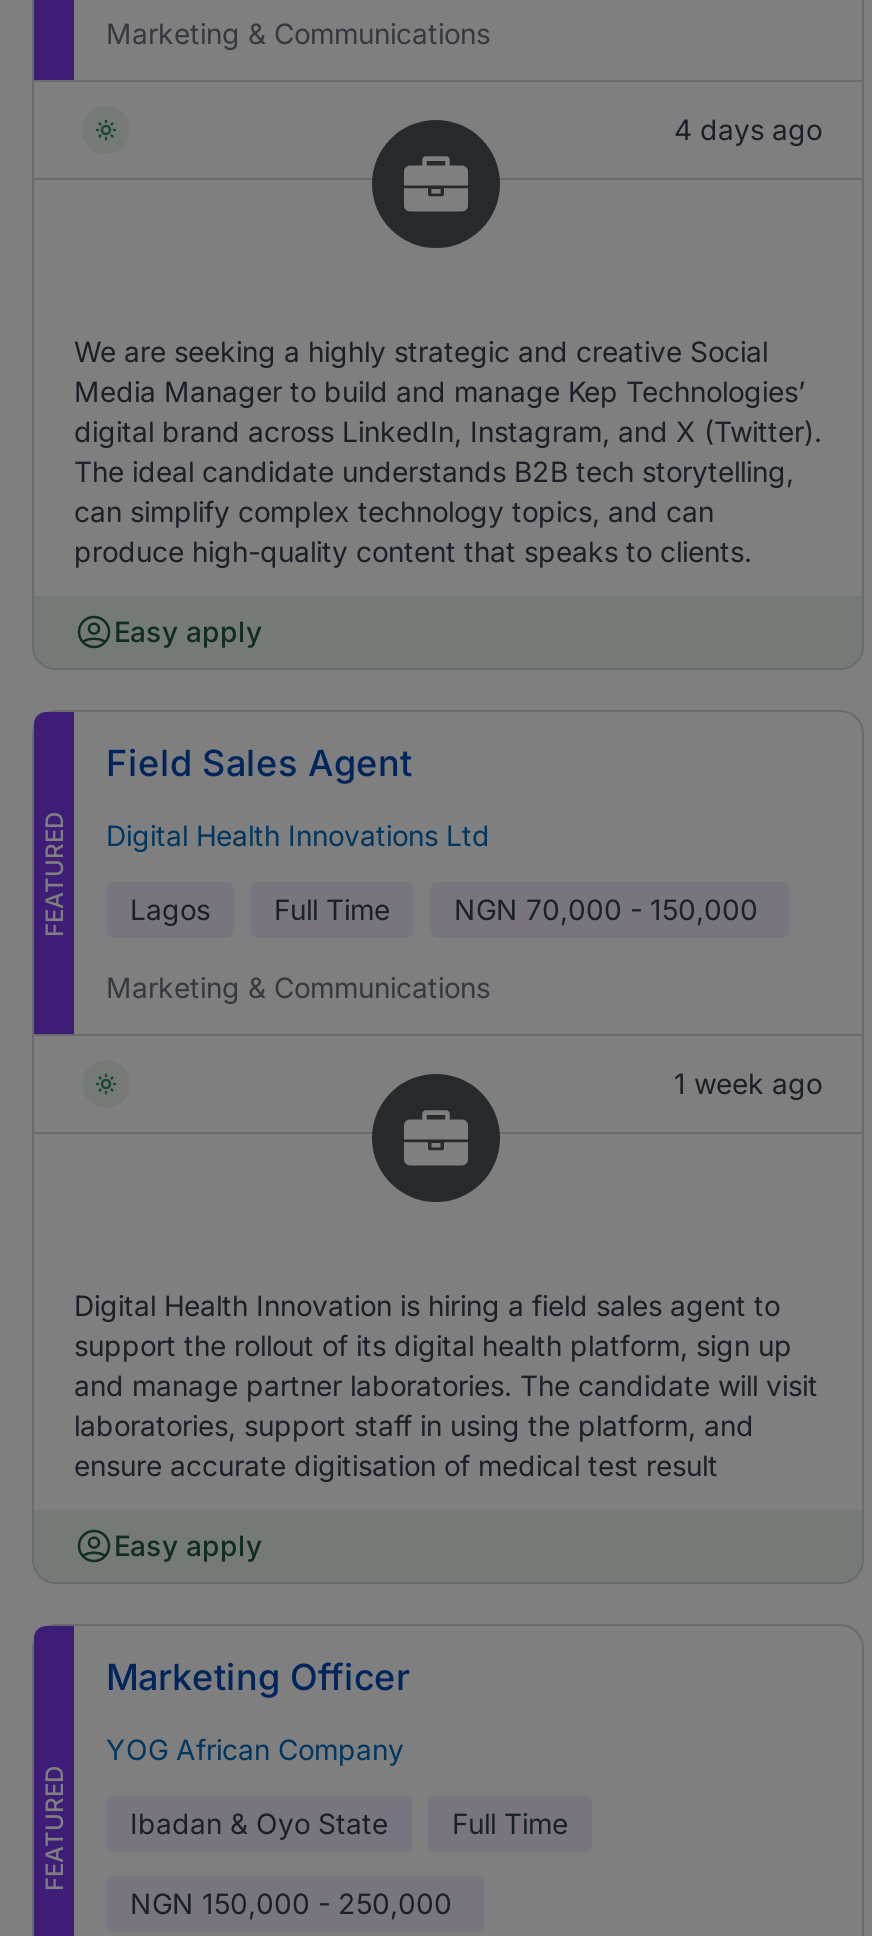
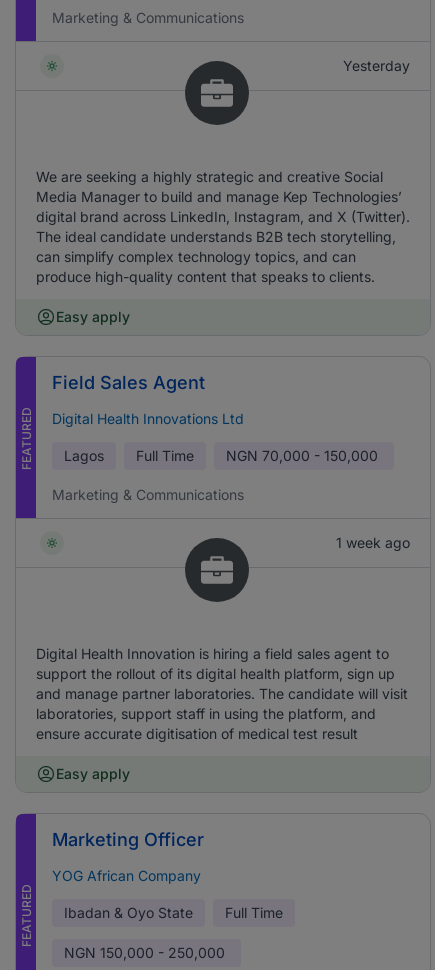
- 4 days ago
+ Yesterday
